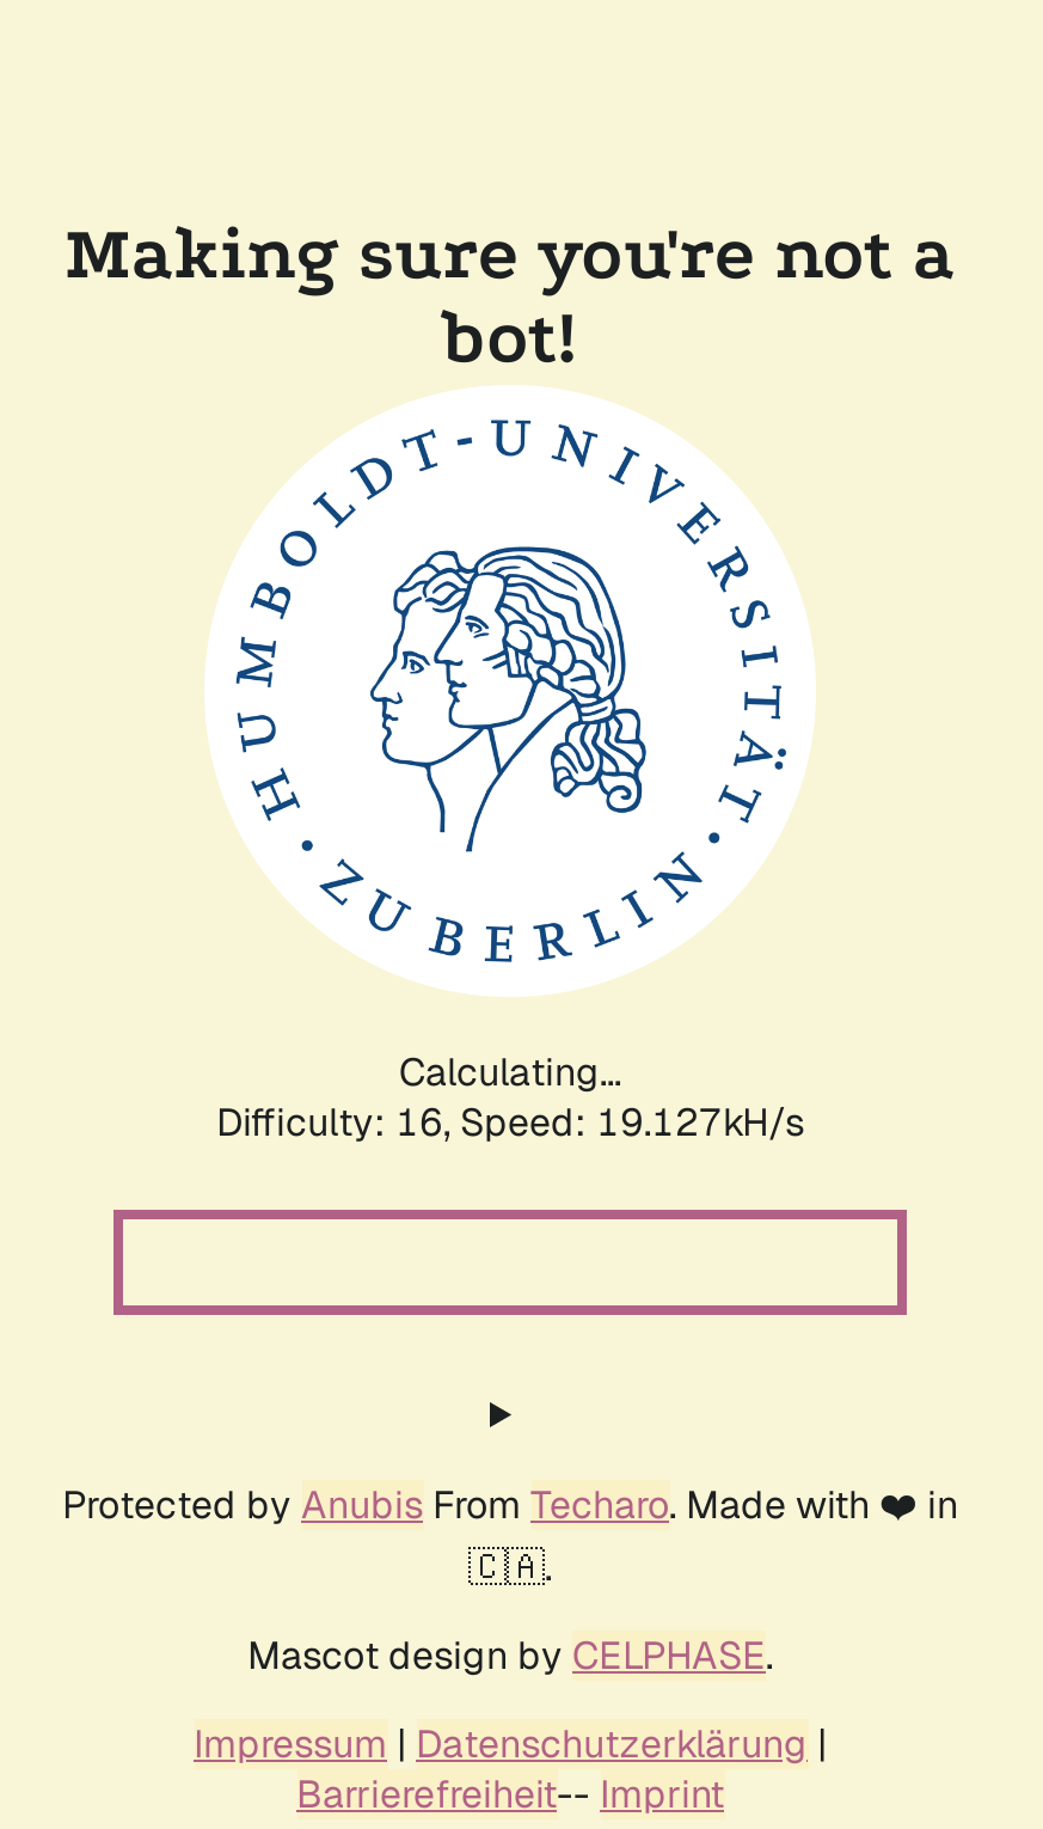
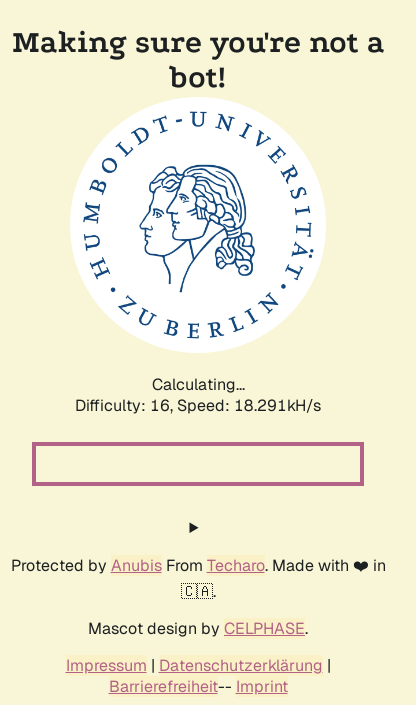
- Difficulty: 16, Speed: 19.127kH/s
+ Difficulty: 16, Speed: 18.291kH/s
